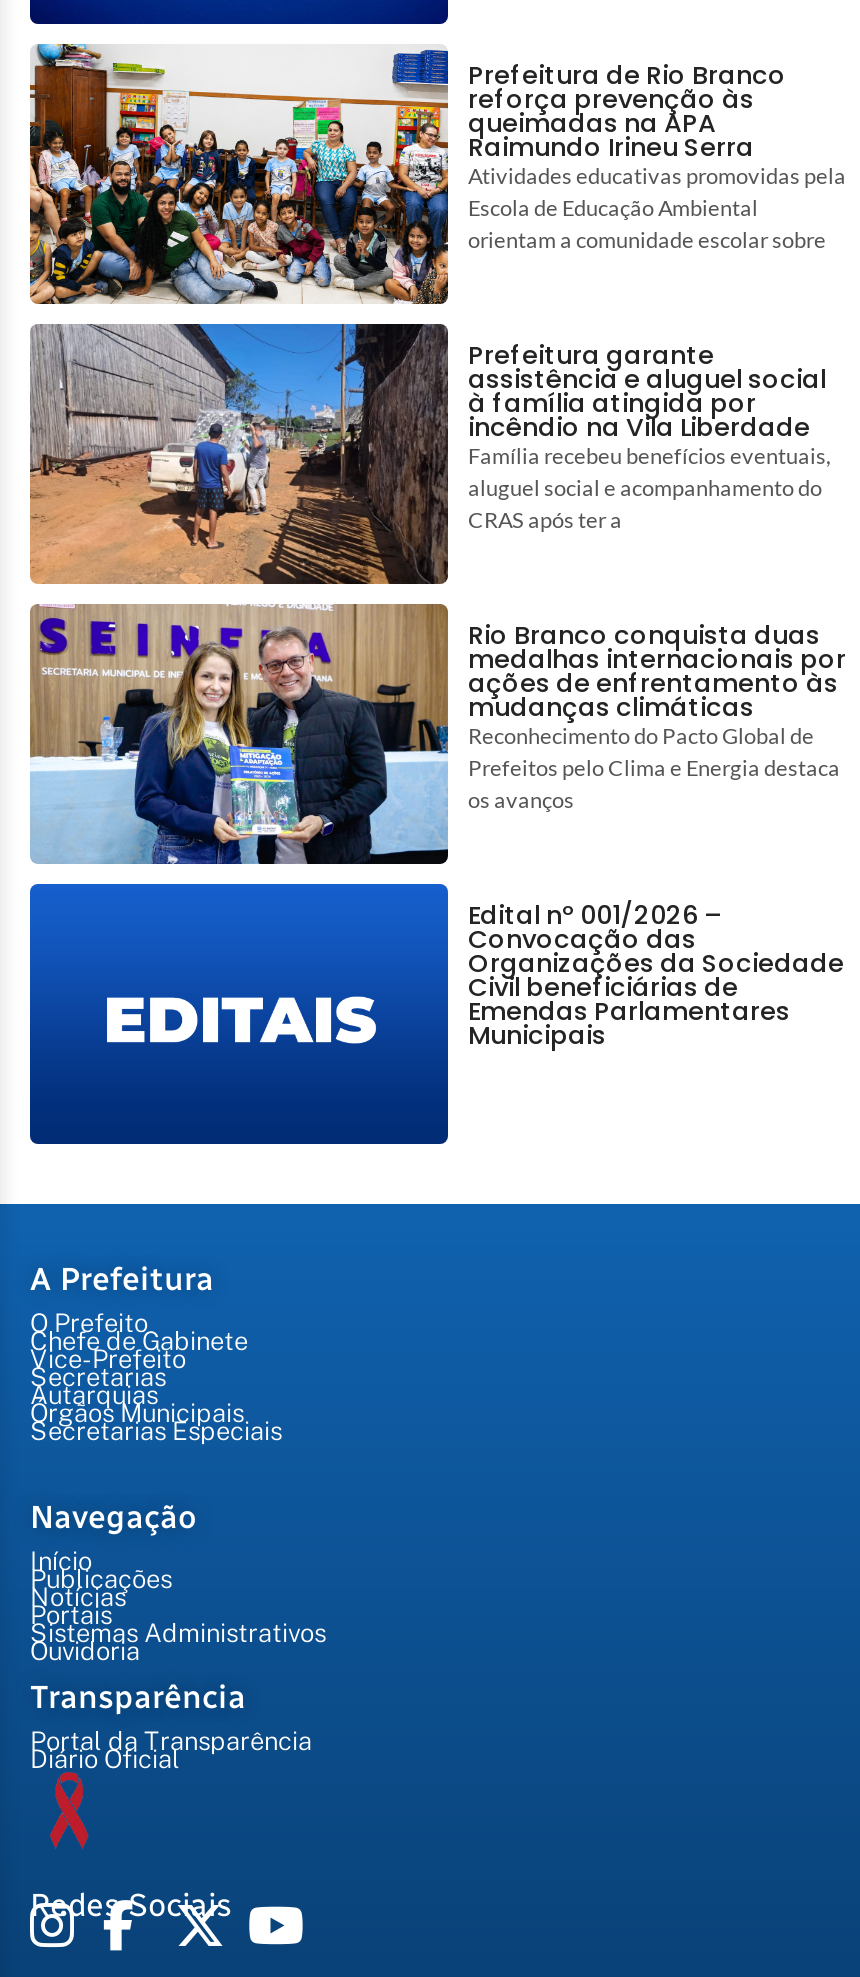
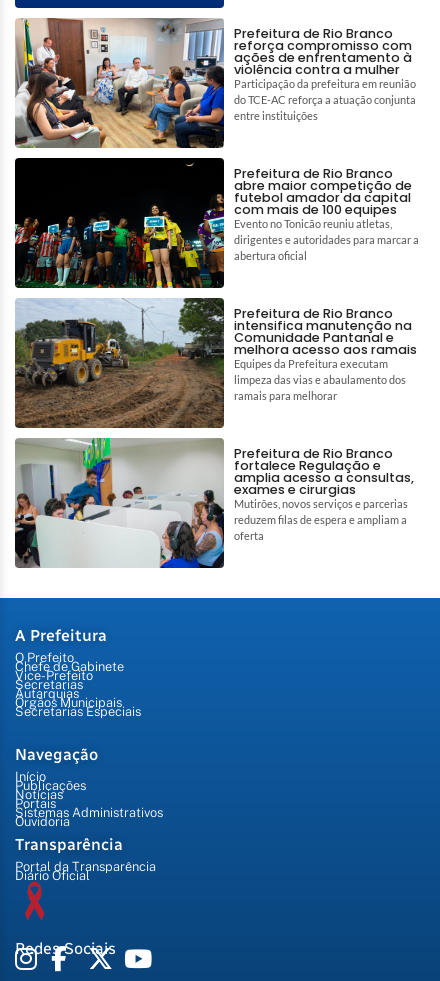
- [image]
- reforça prevenção às
- queimadas na APA
- Raimundo Irineu Serra
- Atividades educativas promovidas pela
- Escola de Educação Ambiental
- orientam a comunidade escolar sobre
+ [image]
+ reforça compromisso com
+ ações de enfrentamento à
+ violência contra a mulher
+ Participação da prefeitura em reunião
+ do TCE-AC reforça a atuação conjunta
+ entre instituições

- [image]
- Prefeitura garante
- assistência e aluguel social
- à família atingida por
- incêndio na Vila Liberdade
- Família recebeu benefícios eventuais,
- aluguel social e acompanhamento do
- CRAS após ter a
+ [image]
+ Prefeitura de Rio Branco
+ abre maior competição de
+ futebol amador da capital
+ com mais de 100 equipes
+ Evento no Tonicão reuniu atletas,
+ dirigentes e autoridades para marcar a
+ abertura oficial

- [image]
- Rio Branco conquista duas
- medalhas internacionais por
- ações de enfrentamento às
- mudanças climáticas
- Reconhecimento do Pacto Global de
- Prefeitos pelo Clima e Energia destaca
- os avanços
+ [image]
+ Prefeitura de Rio Branco
+ intensifica manutenção na
+ Comunidade Pantanal e
+ melhora acesso aos ramais
+ Equipes da Prefeitura executam
+ limpeza das vias e abaulamento dos
+ ramais para melhorar

- [image]
- Edital nº 001/2026 –
- Convocação das
- Organizações da Sociedade
- Civil beneficiárias de
- Emendas Parlamentares
- Municipais
+ [image]
+ Prefeitura de Rio Branco
+ fortalece Regulação e
+ amplia acesso a consultas,
+ exames e cirurgias
+ Mutirões, novos serviços e parcerias
+ reduzem filas de espera e ampliam a
+ oferta
